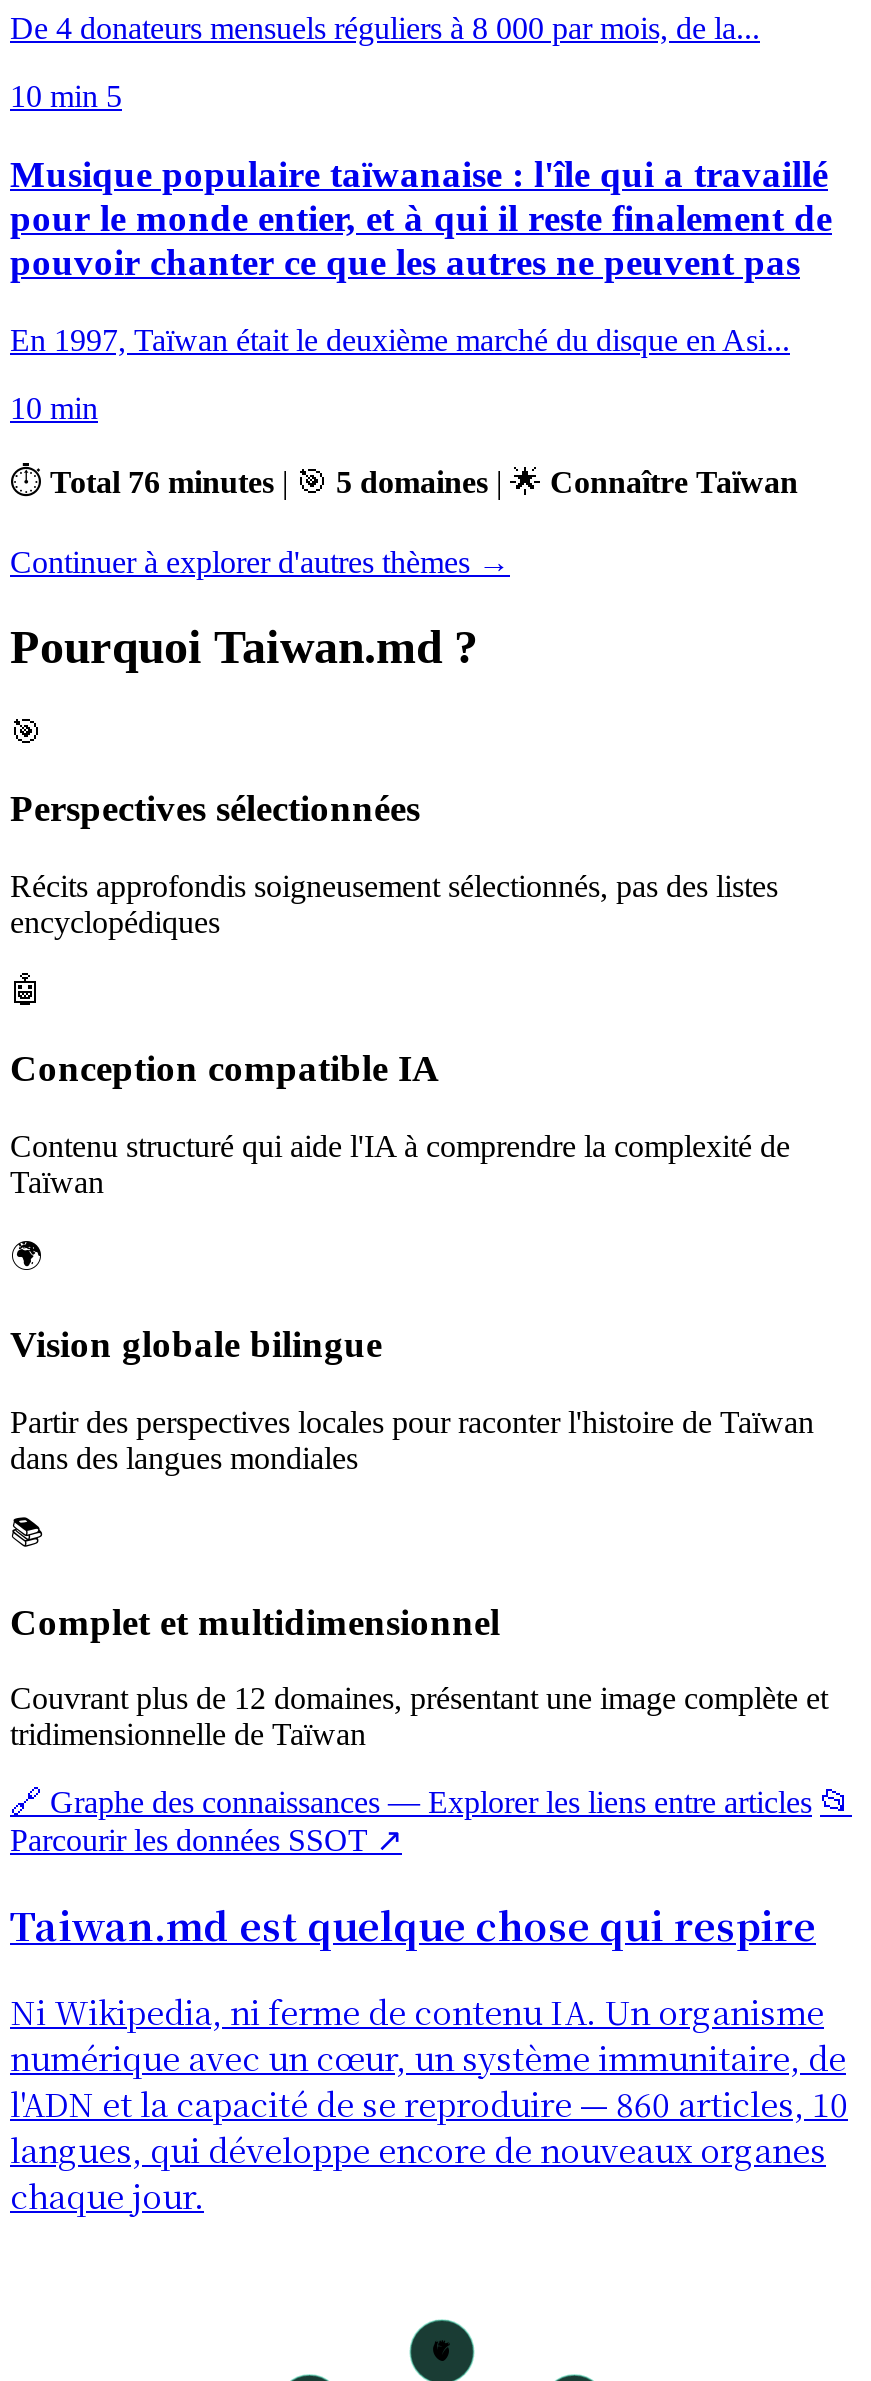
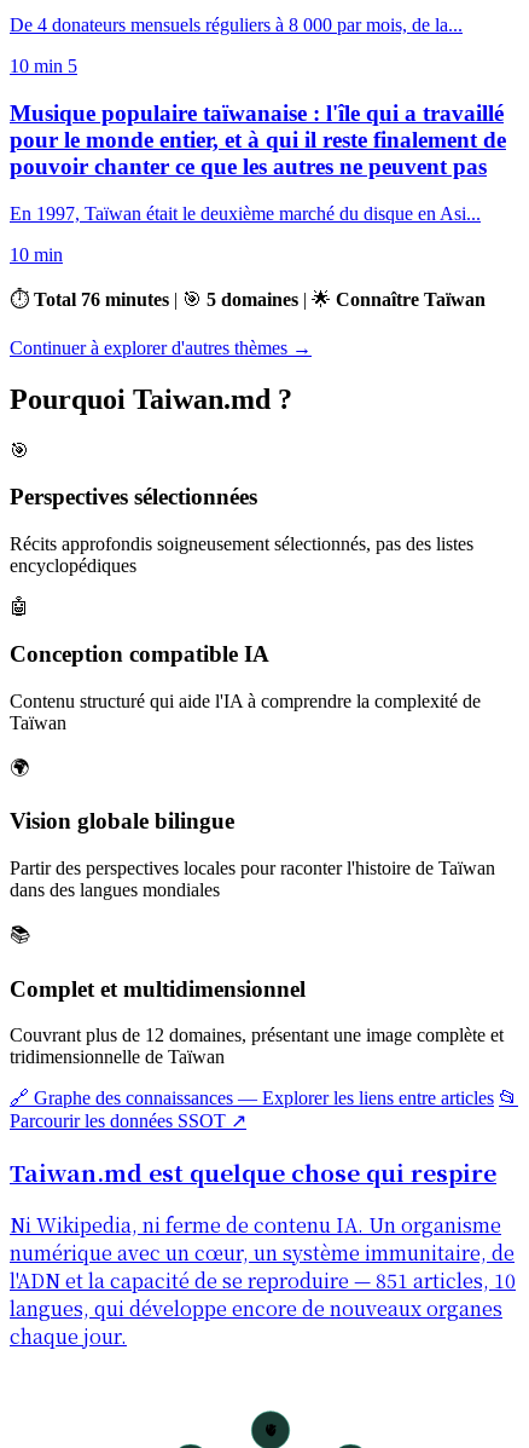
- l'ADN et la capacité de se reproduire — 860 articles, 10
+ l'ADN et la capacité de se reproduire — 851 articles, 10
